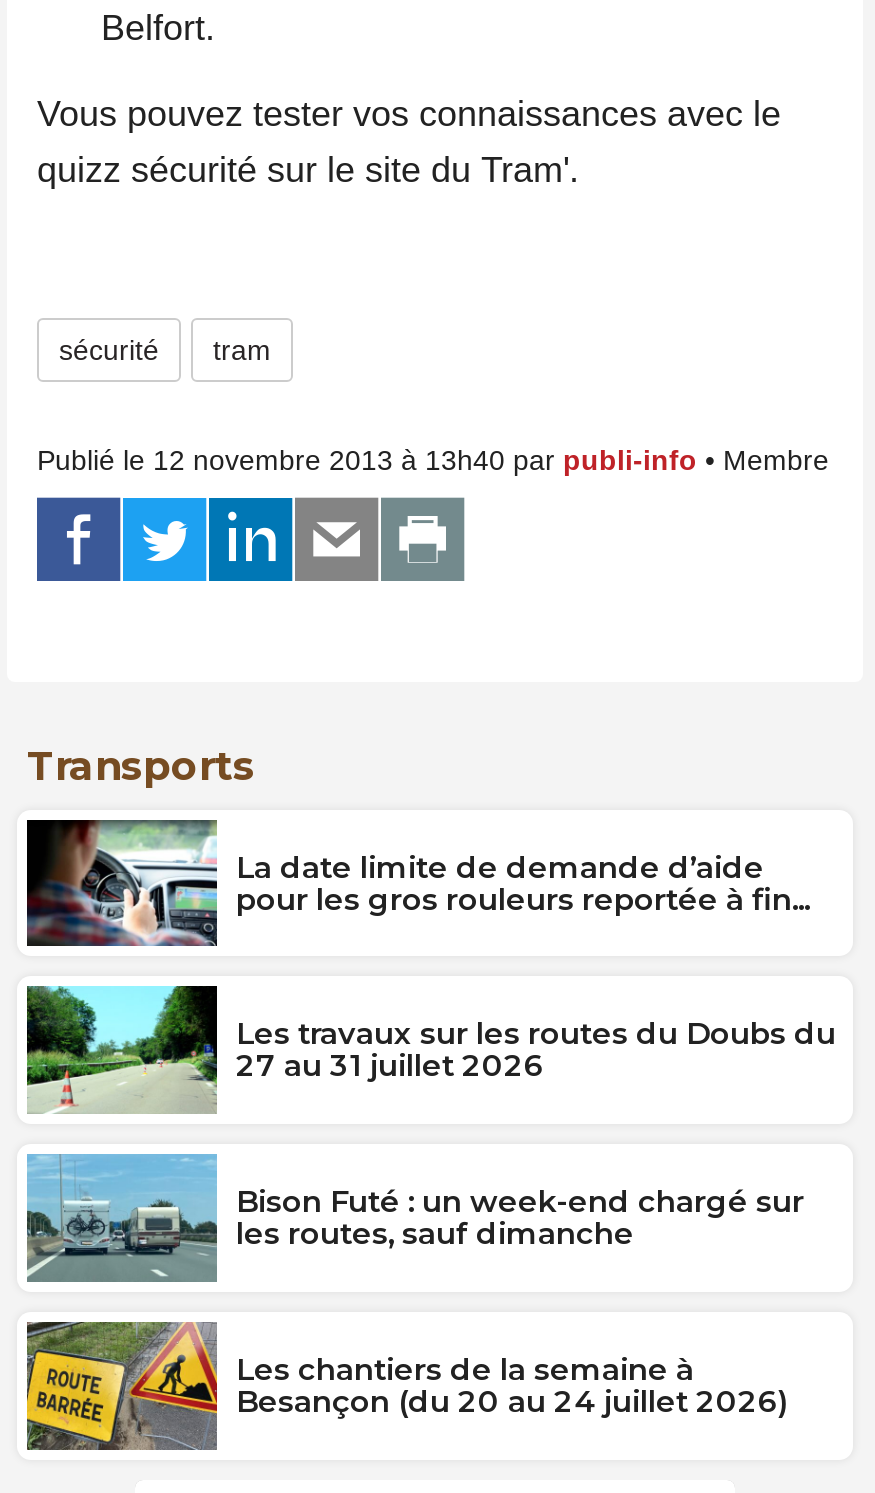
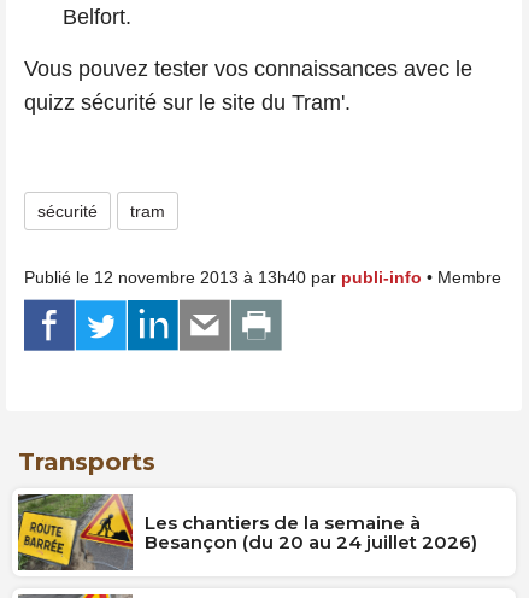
- [image]
- La date limite de demande d’aide
- pour les gros rouleurs reportée à fin...

- [image]
- Les travaux sur les routes du Doubs du
- 27 au 31 juillet 2026

- [image]
- Bison Futé : un week-end chargé sur
- les routes, sauf dimanche
